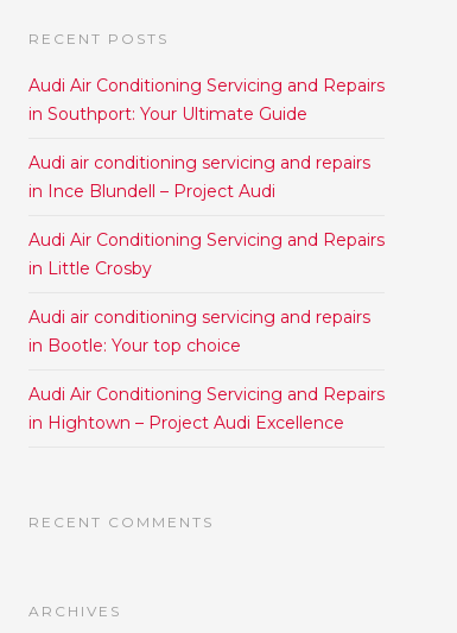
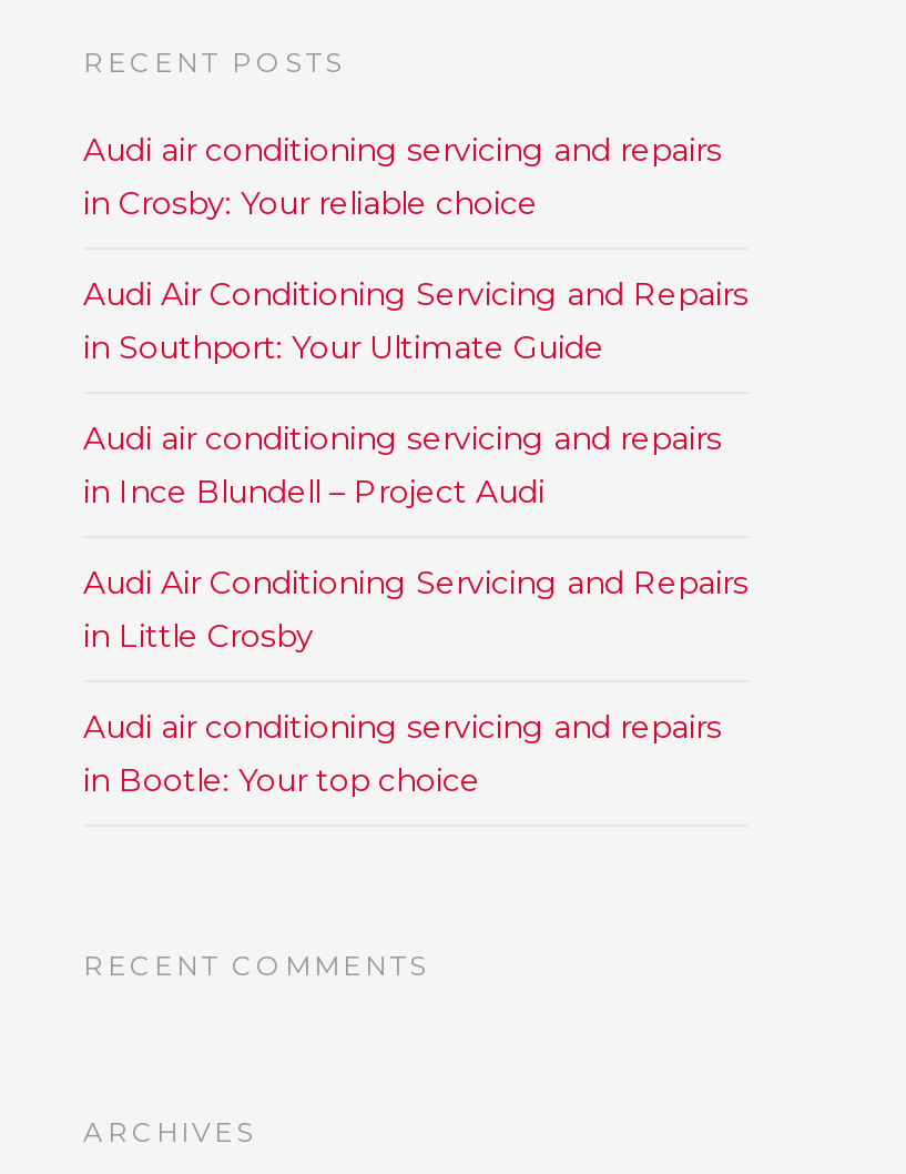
+ Audi air conditioning servicing and repairs
+ in Crosby: Your reliable choice

moved down: Audi Air Conditioning Servicing and Repairs | in Southport: Your Ultimate Guide | Audi air conditioning servicing and repairs | in Ince Blundell – Project Audi | Audi Air Conditioning Servicing and Repairs | in Little Crosby | Audi air conditioning servicing and repairs | in Bootle: Your top choice

- Audi Air Conditioning Servicing and Repairs
- in Hightown – Project Audi Excellence
